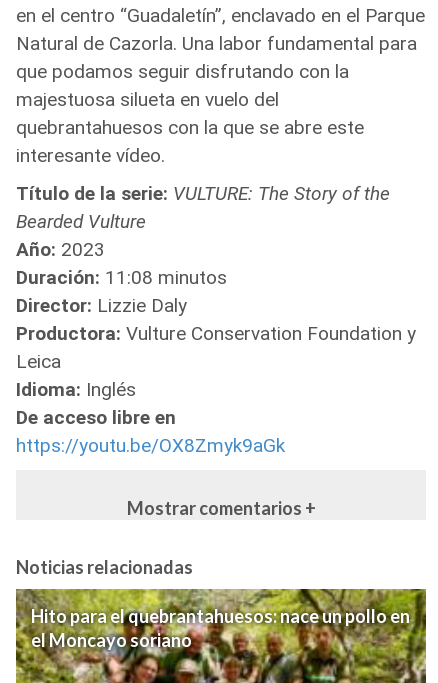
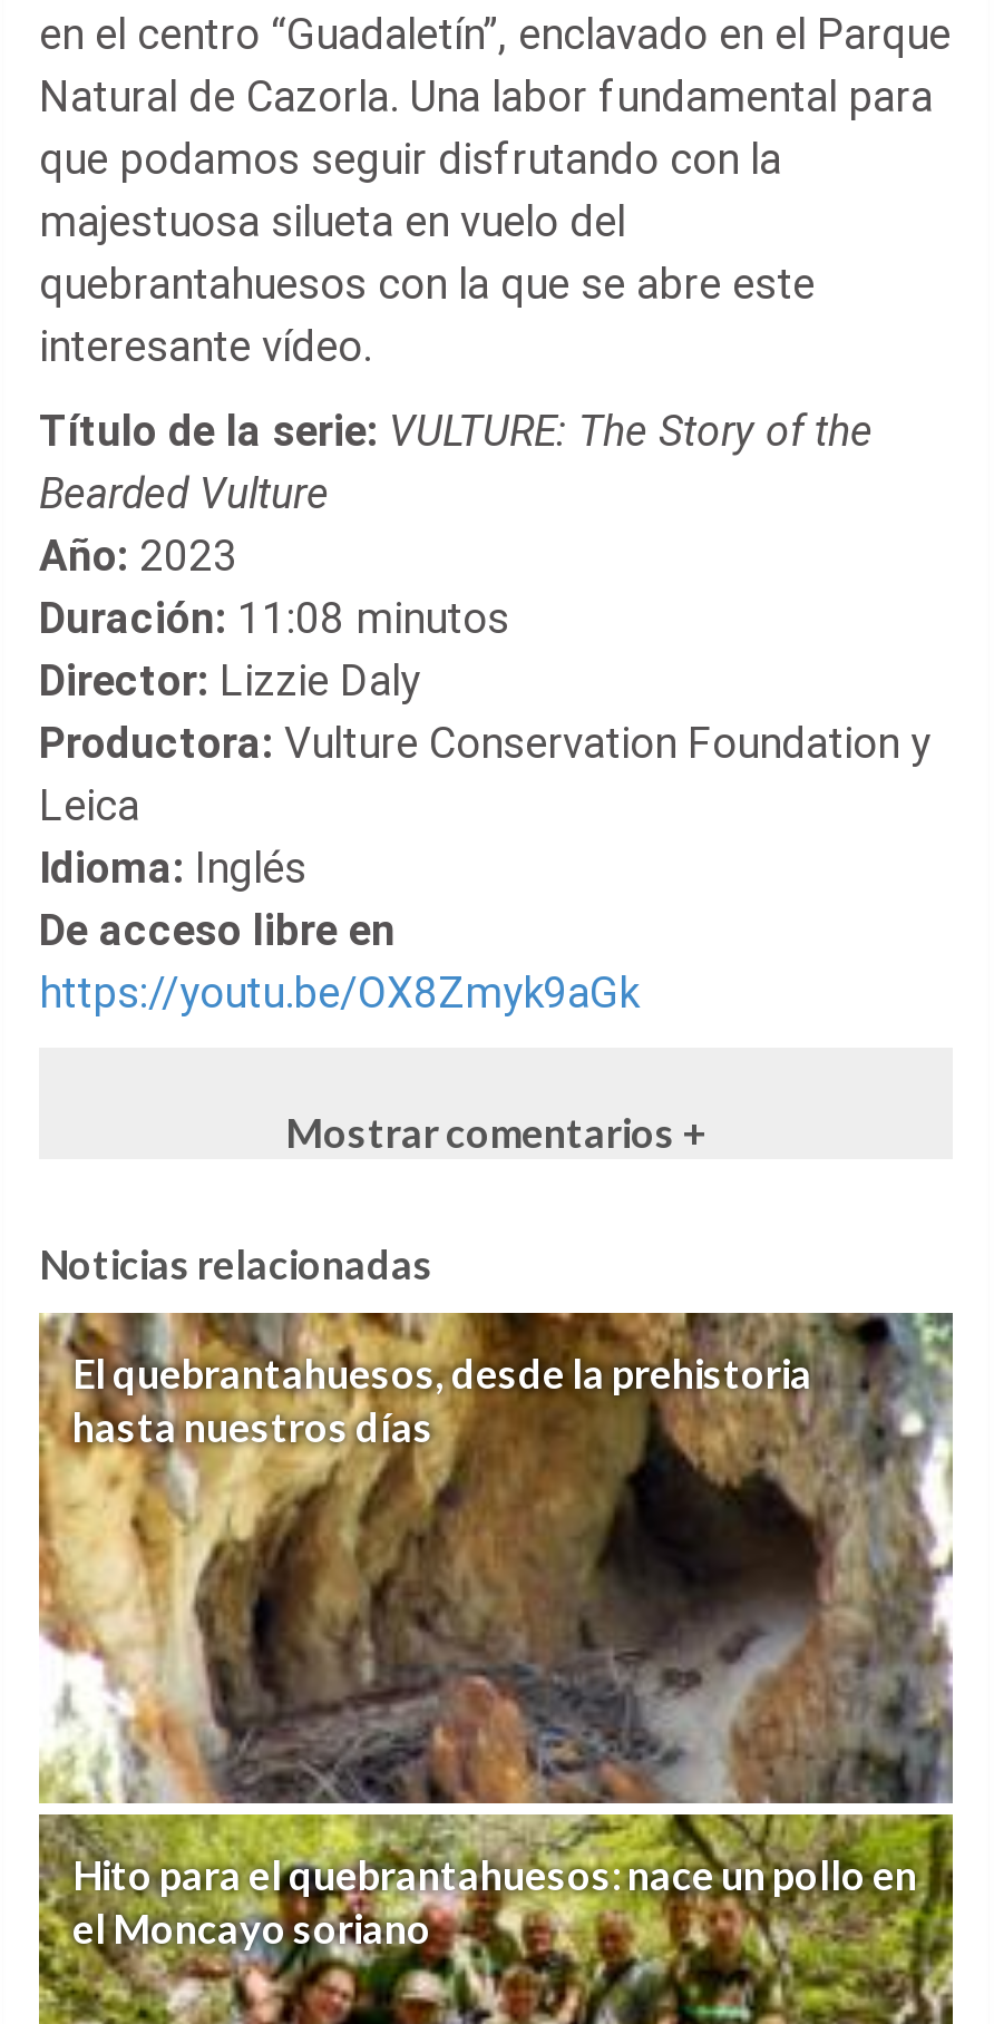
+ [image]
+ El quebrantahuesos, desde la prehistoria
+ hasta nuestros días
